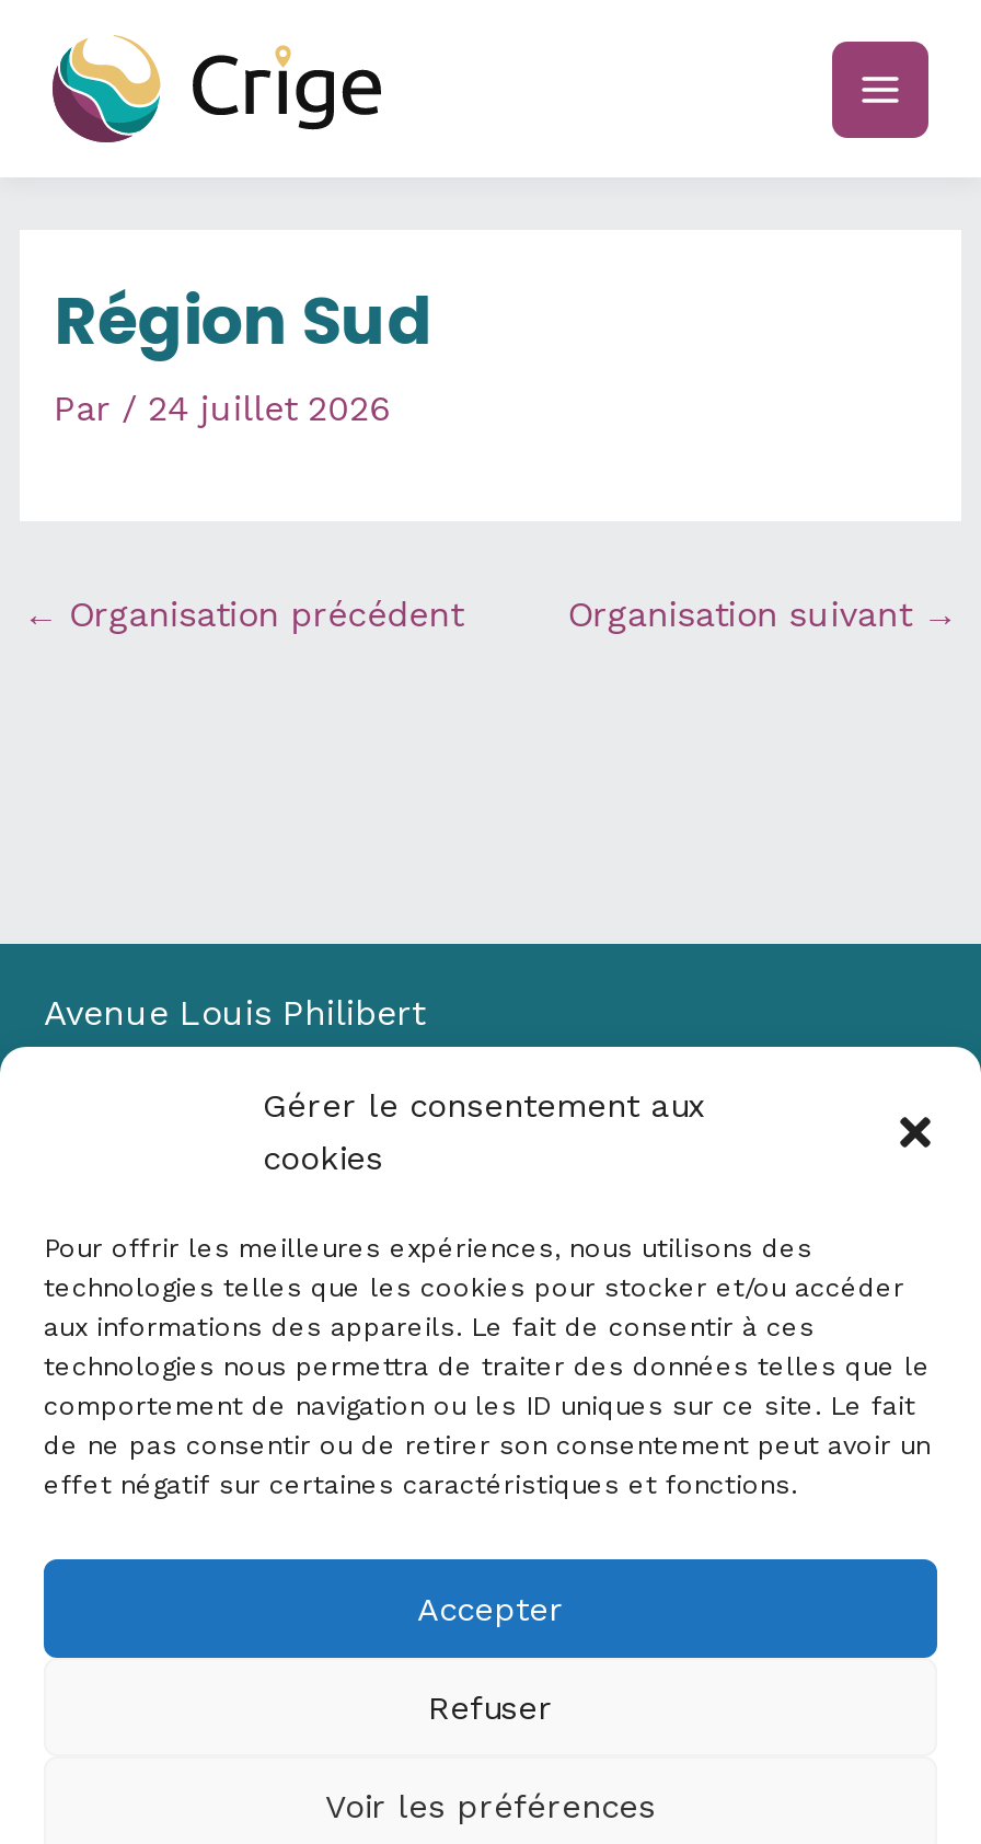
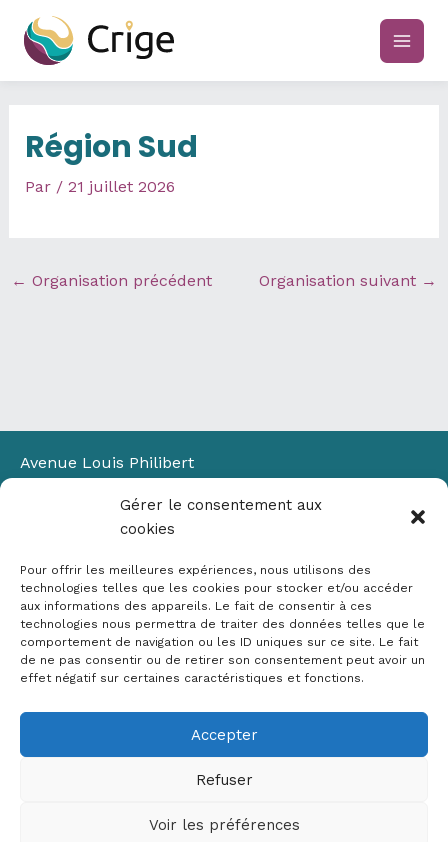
- Par / 24 juillet 2026
+ Par / 21 juillet 2026
